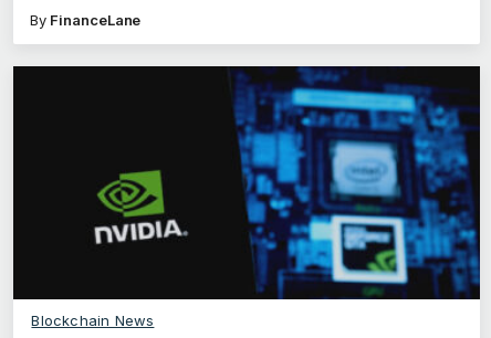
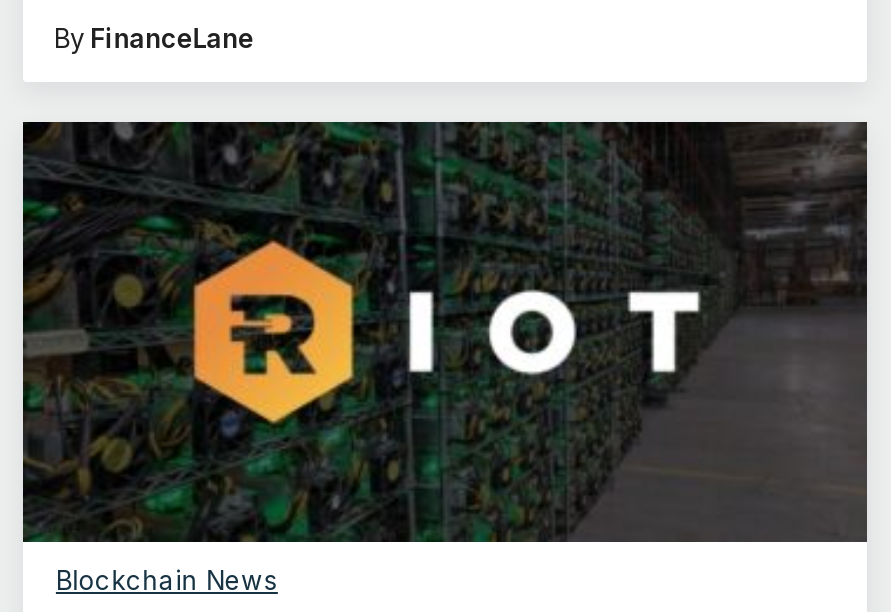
- [image]
+ [image]
